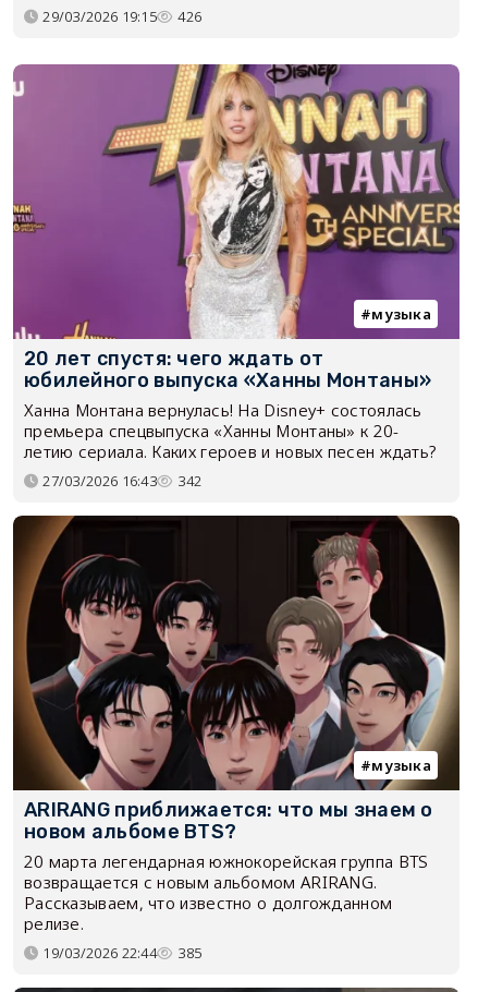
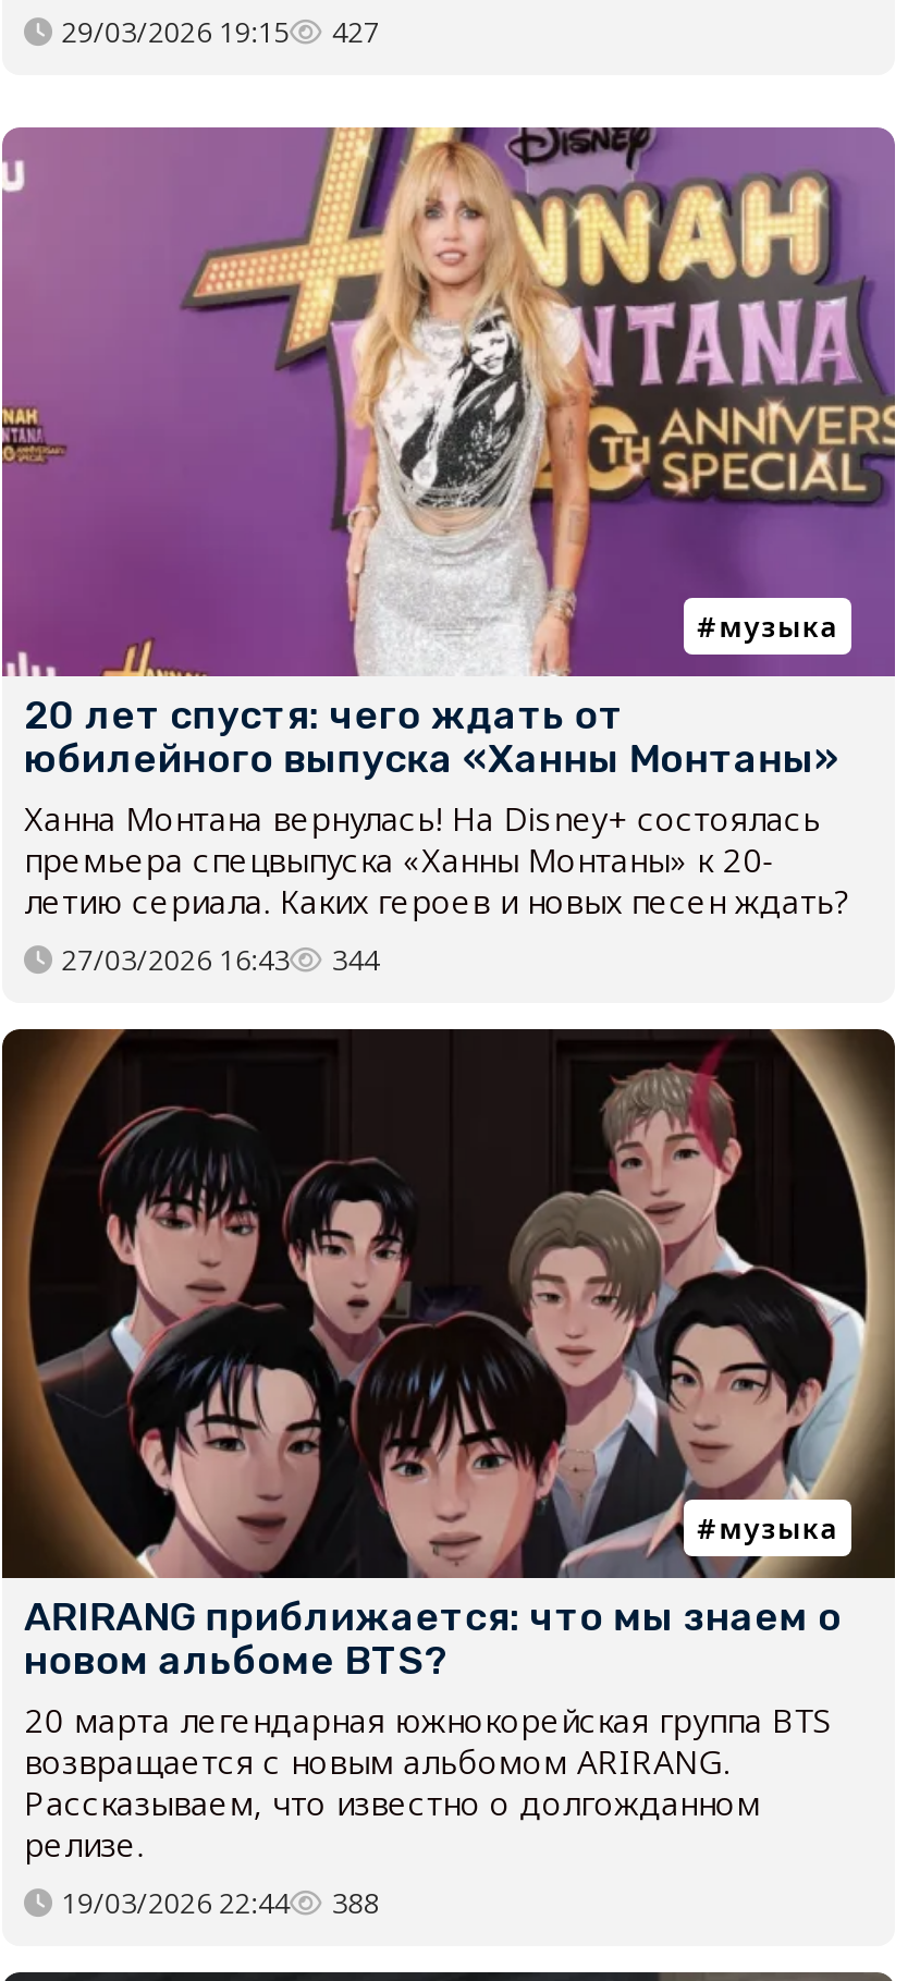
- 29/03/2026 19:15 426
+ 29/03/2026 19:15 427

- 27/03/2026 16:43 342
+ 27/03/2026 16:43 344

- 19/03/2026 22:44 385
+ 19/03/2026 22:44 388
